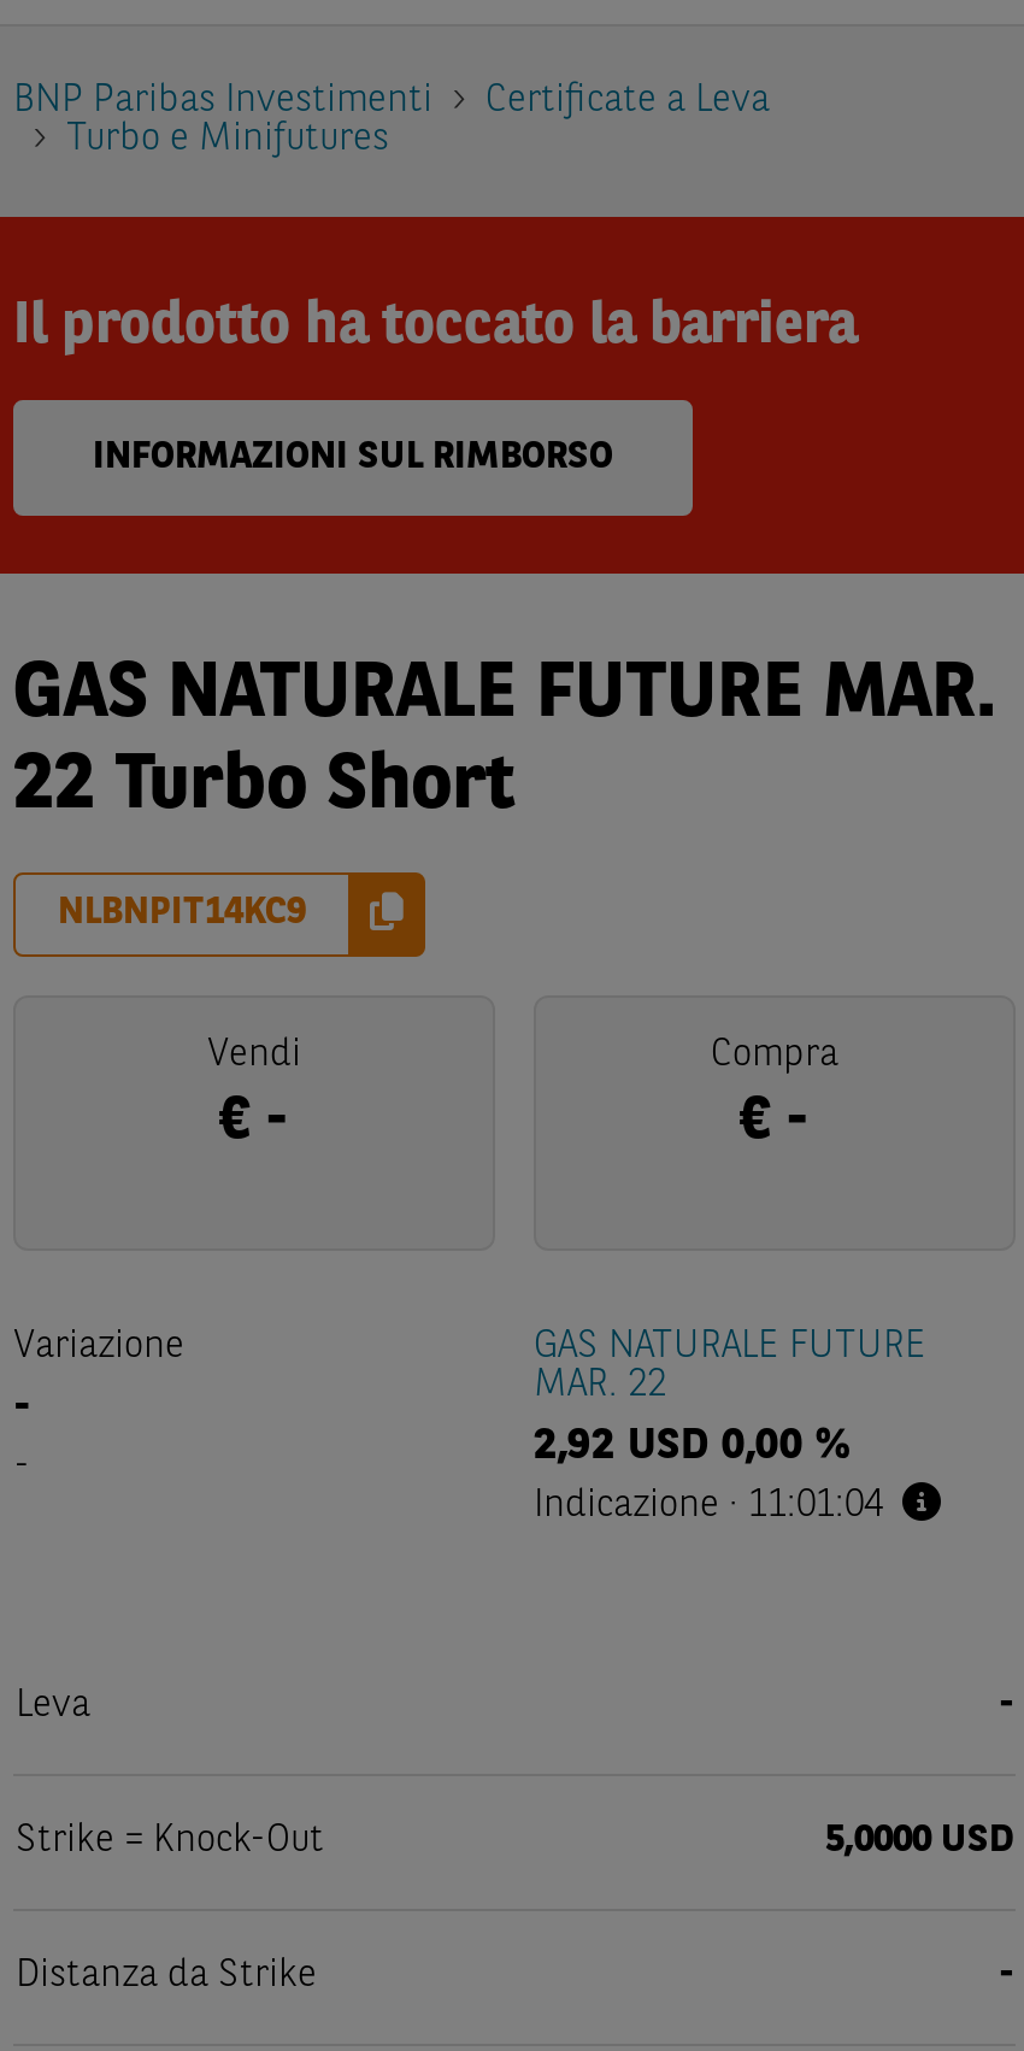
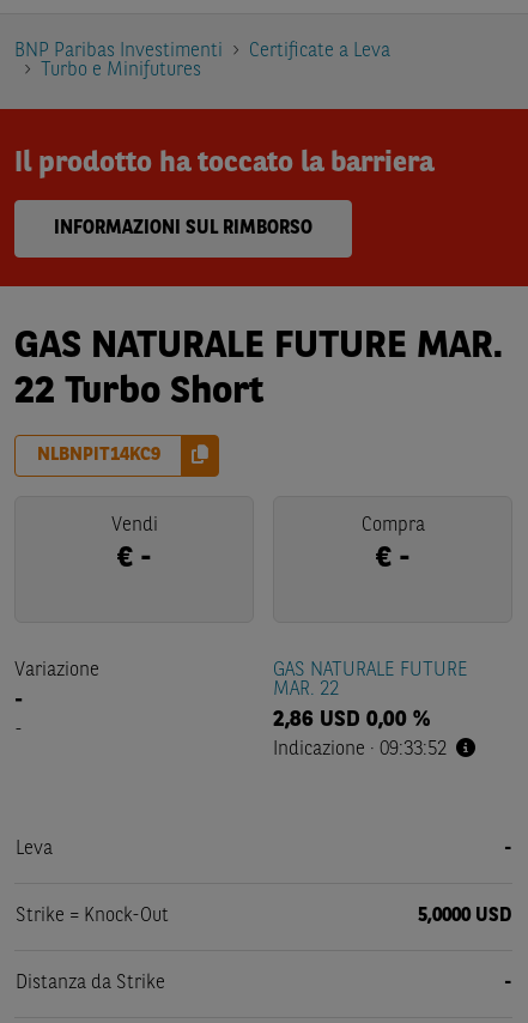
- 2,92 USD 0,00 %
+ 2,86 USD 0,00 %

- Indicazione · 11:01:04
+ Indicazione · 09:33:52
